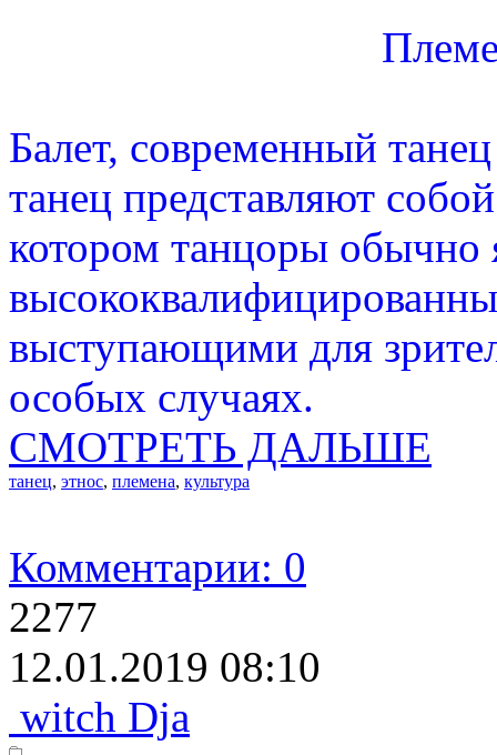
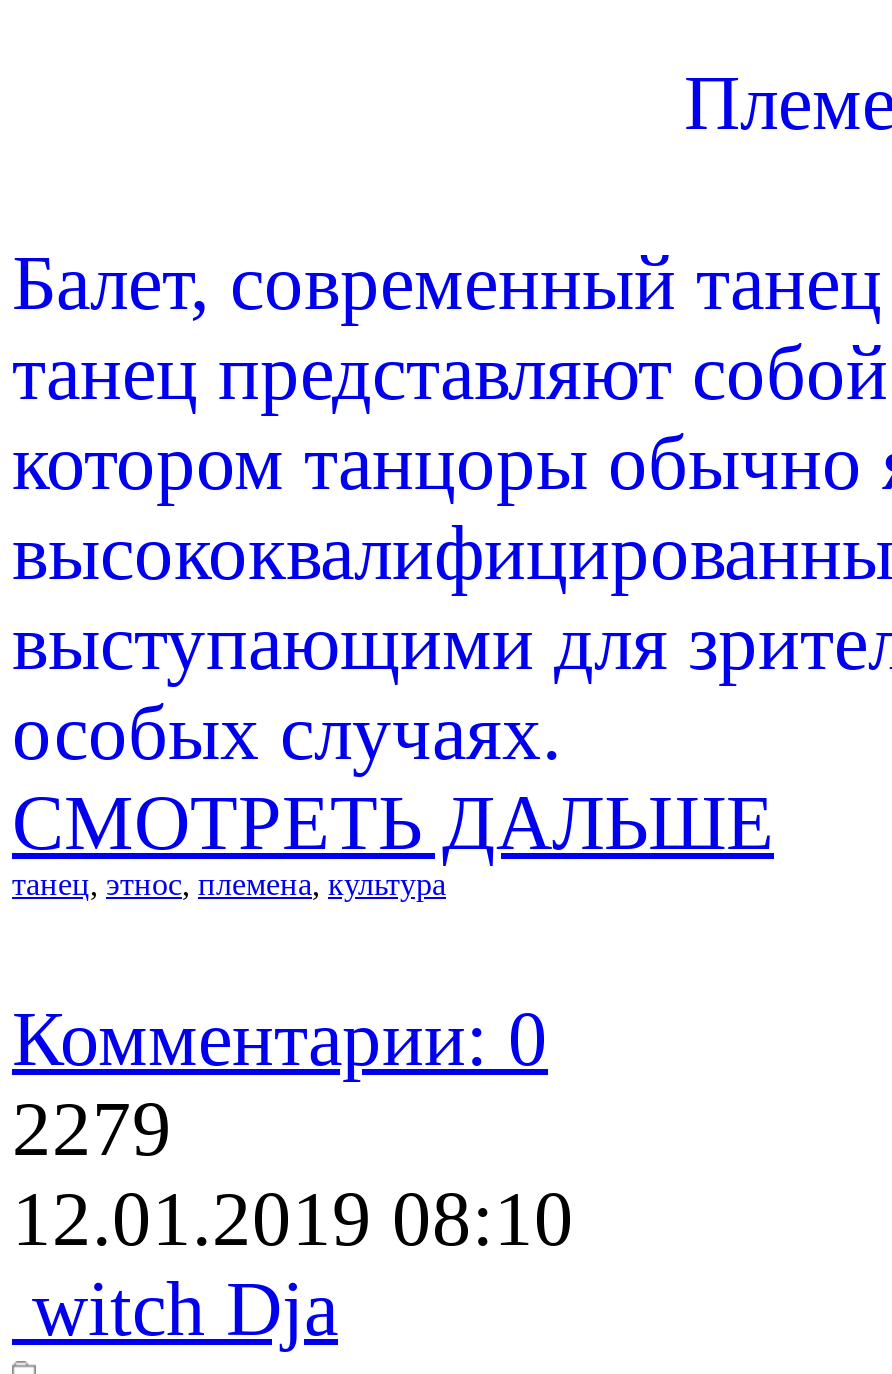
- 2277
+ 2279
